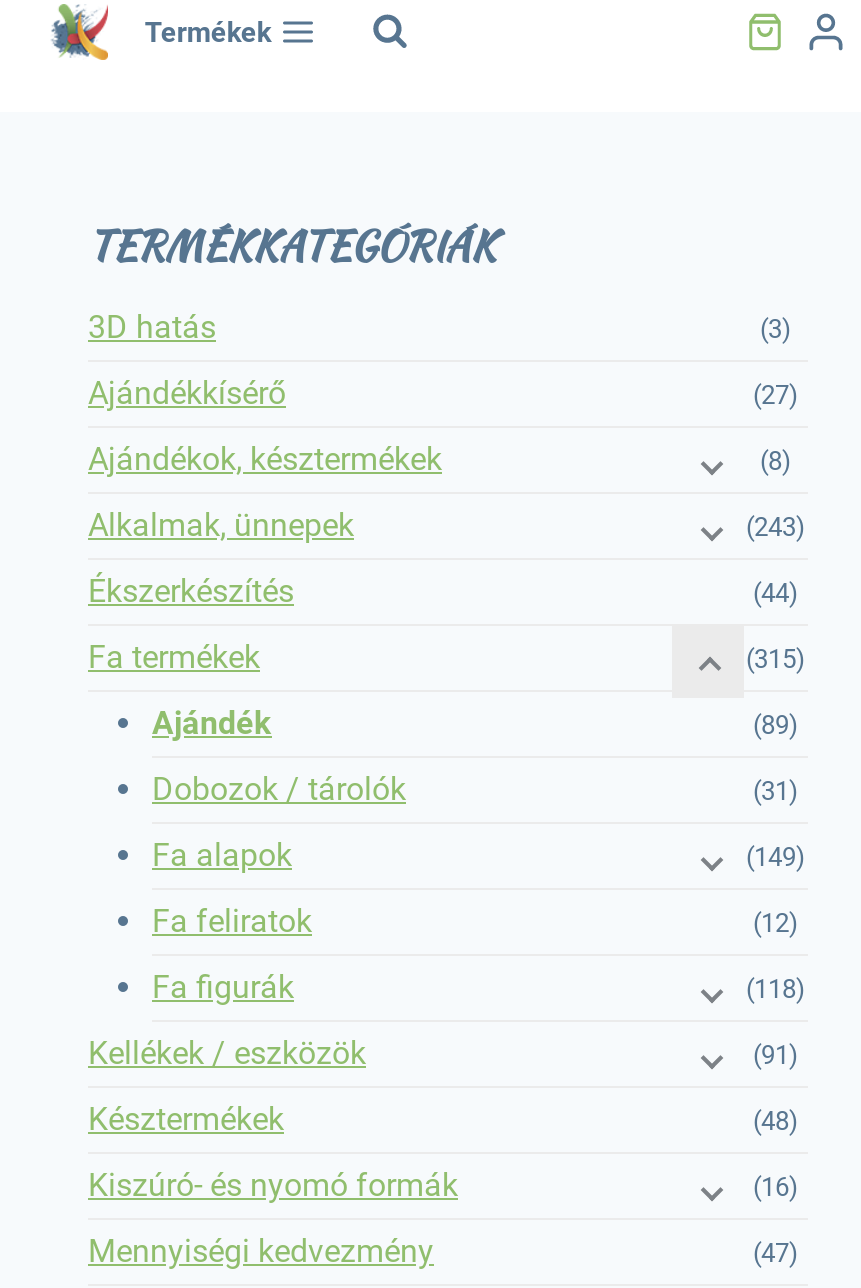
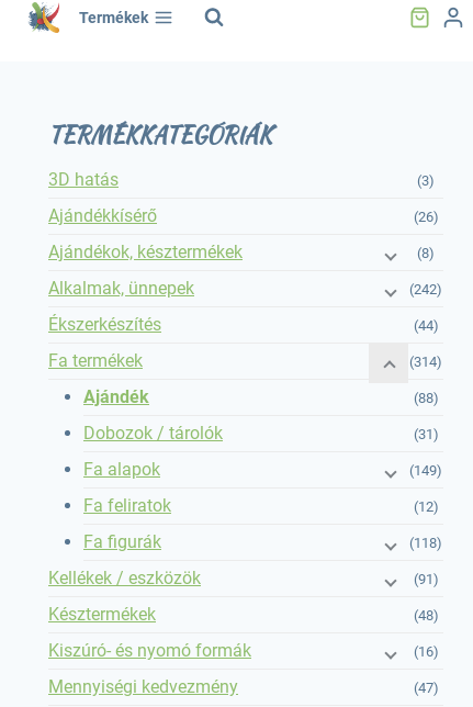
- (27)
+ (26)

- (243)
+ (242)

- (315)
+ (314)

- (89)
+ (88)
